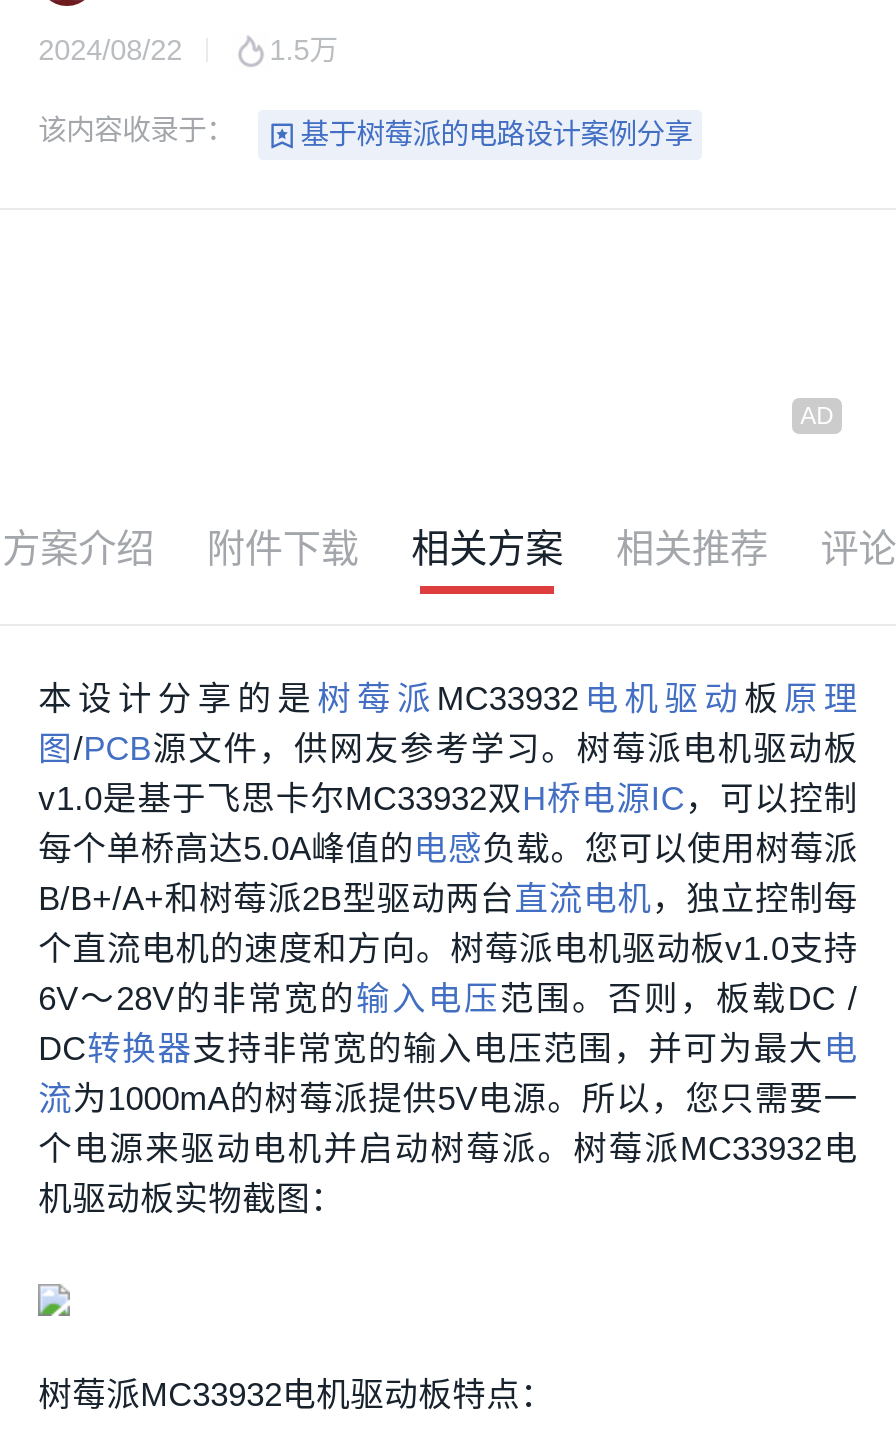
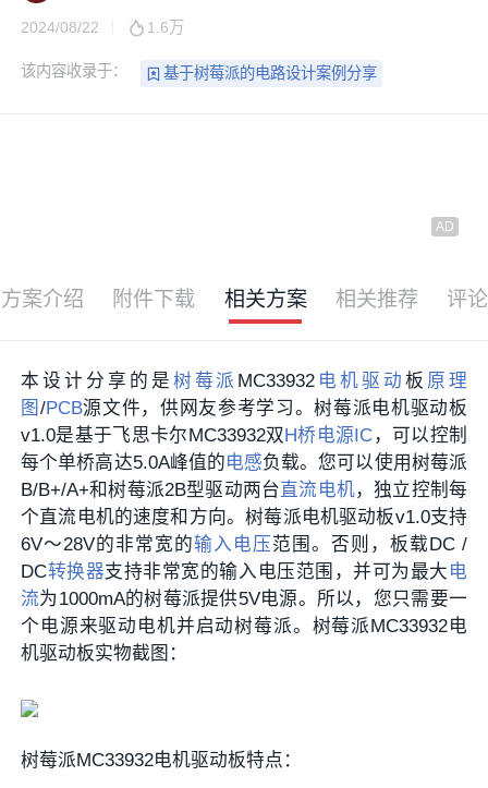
- 1.5万
+ 1.6万
